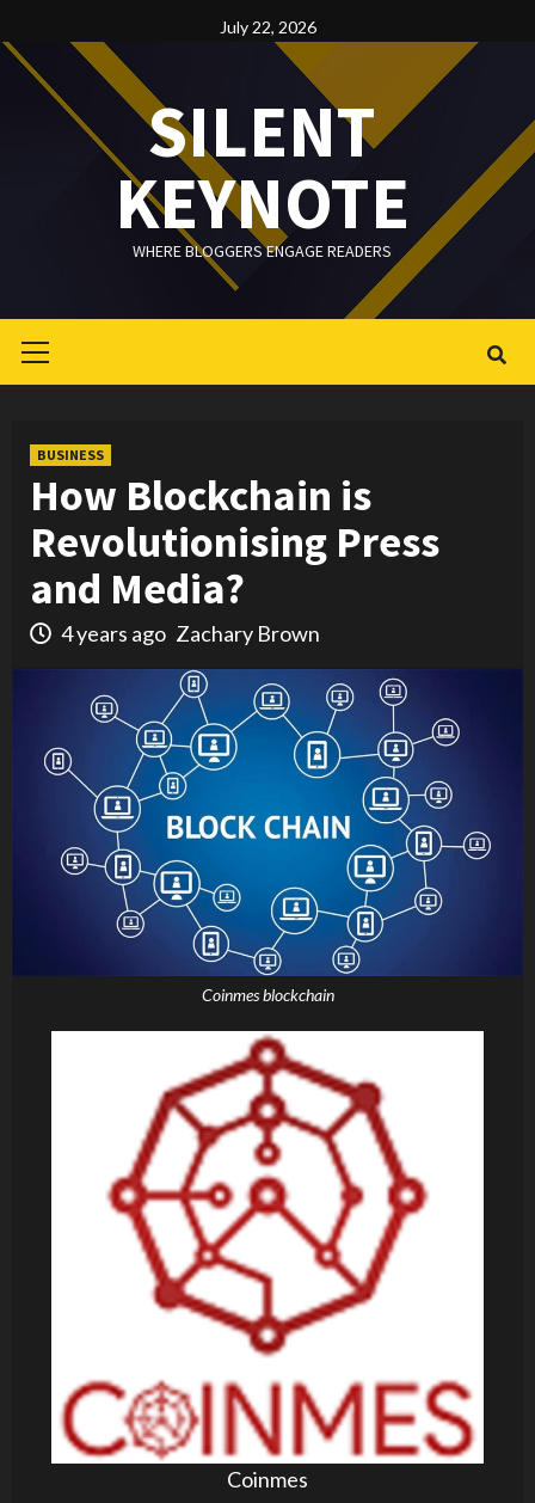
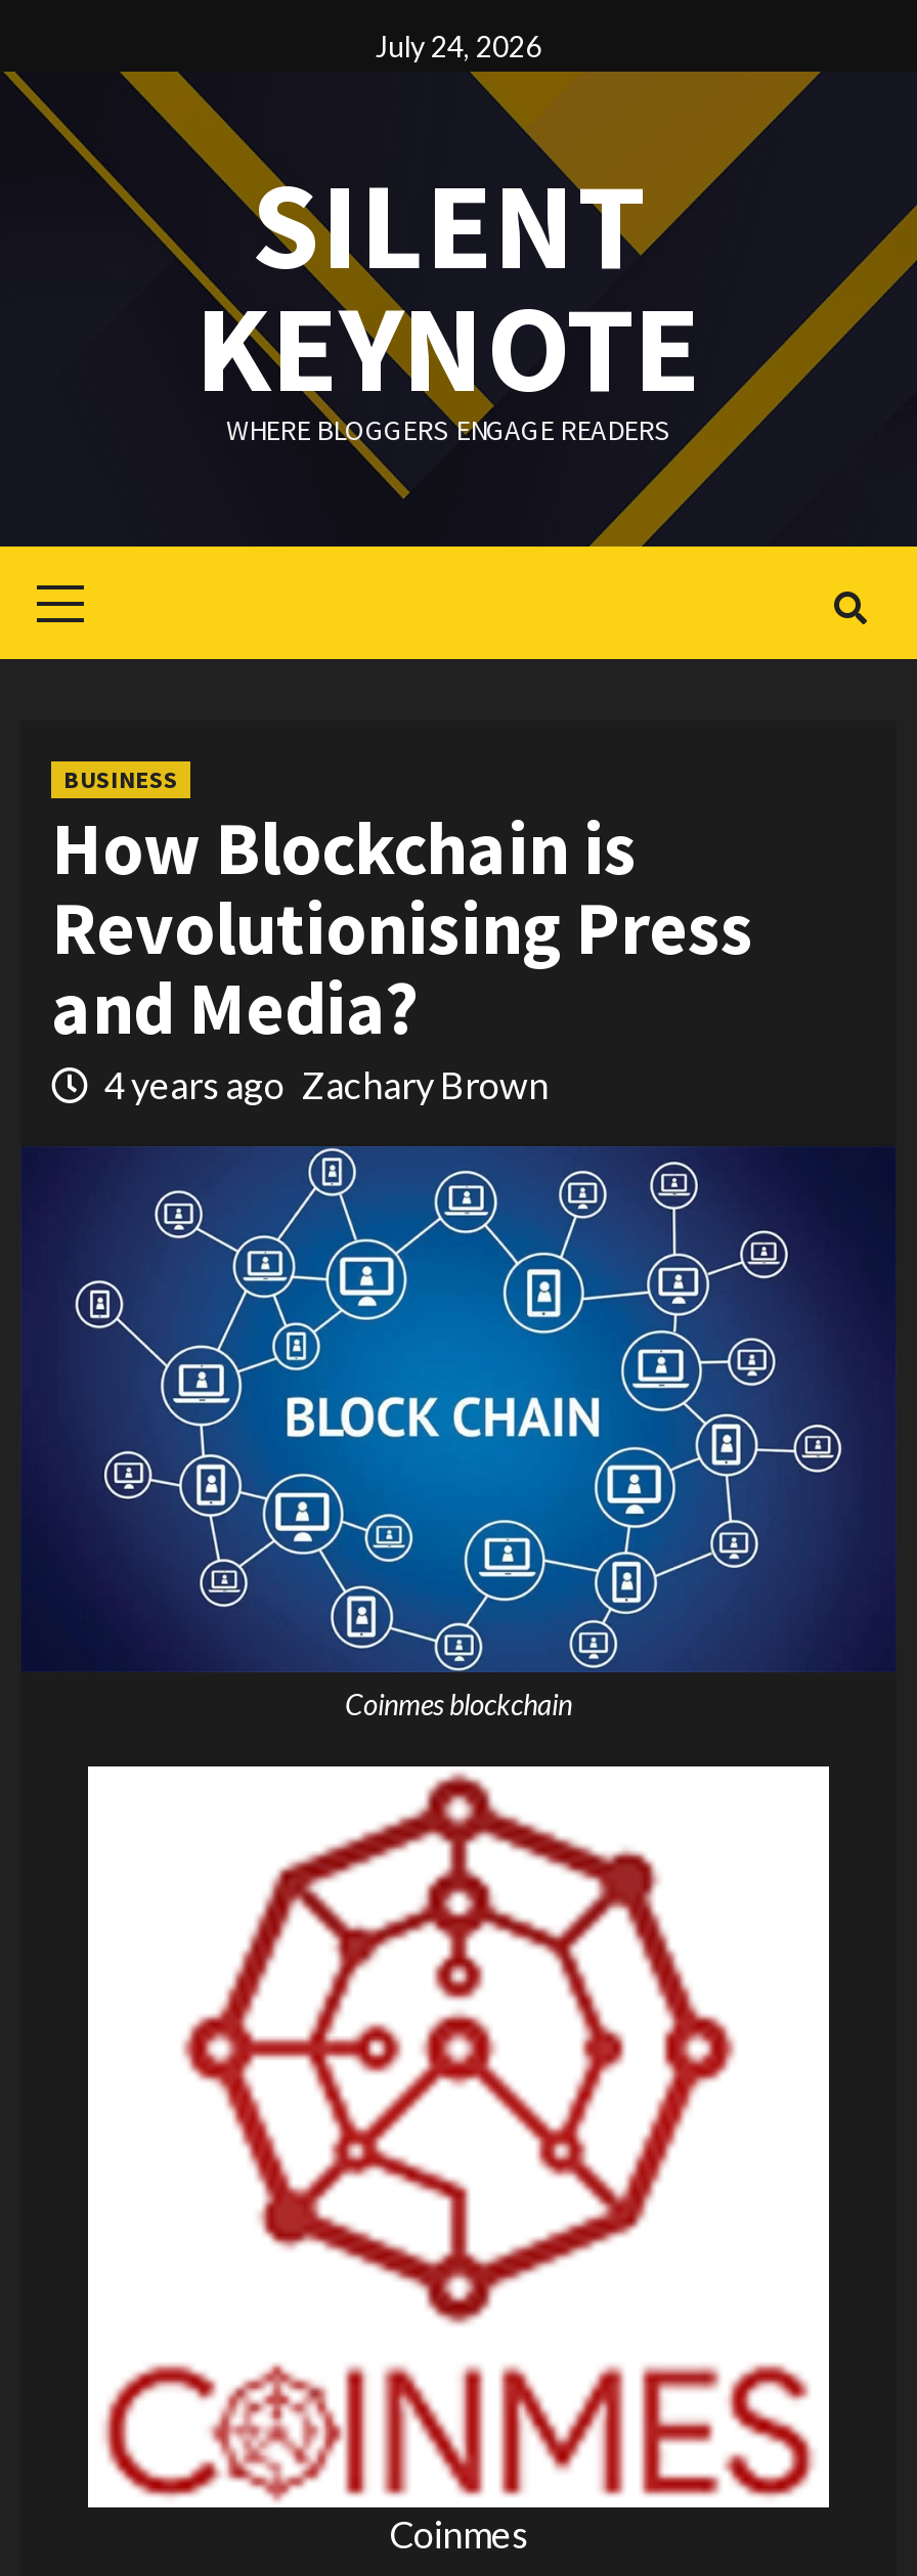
- July 22, 2026
+ July 24, 2026
